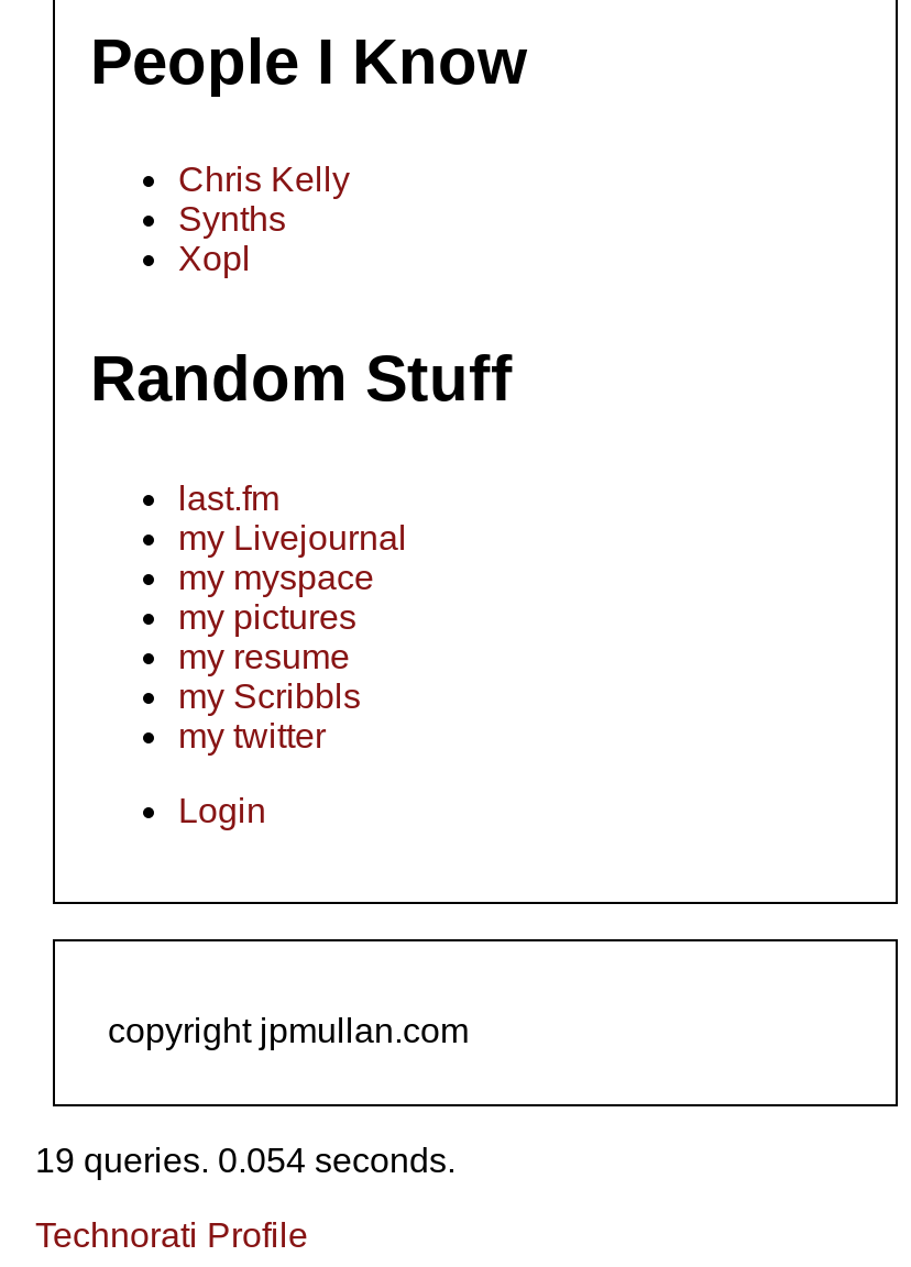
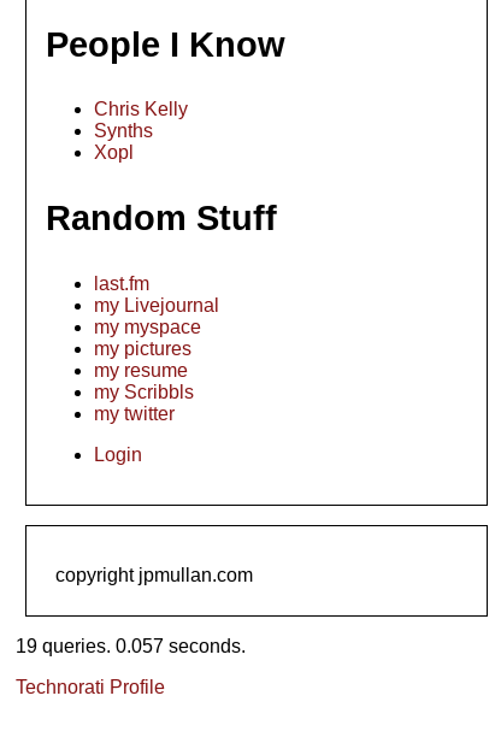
- 19 queries. 0.054 seconds.
+ 19 queries. 0.057 seconds.
